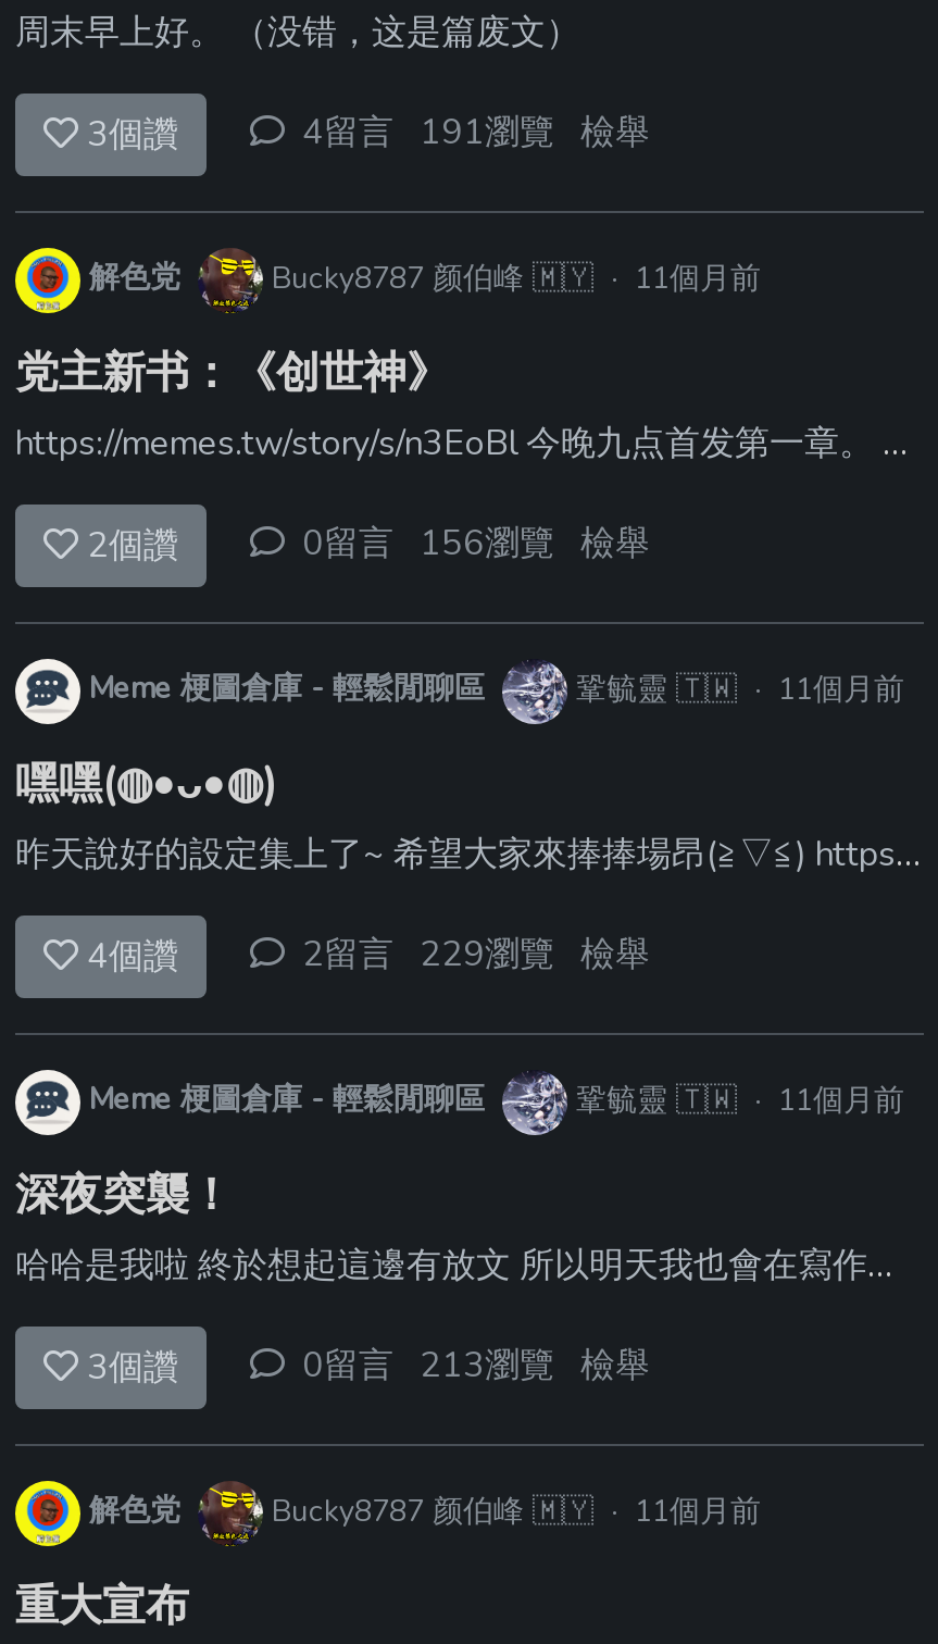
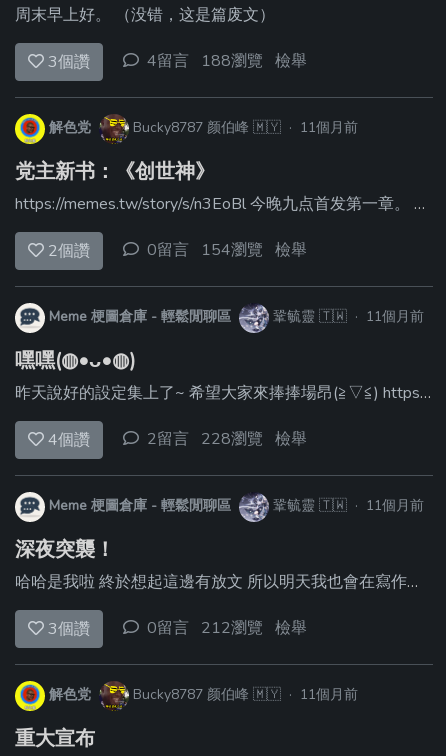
- 4留言 191瀏覽 檢舉
+ 4留言 188瀏覽 檢舉

- 0留言 156瀏覽 檢舉
+ 0留言 154瀏覽 檢舉

- 2留言 229瀏覽 檢舉
+ 2留言 228瀏覽 檢舉

- 0留言 213瀏覽 檢舉
+ 0留言 212瀏覽 檢舉
